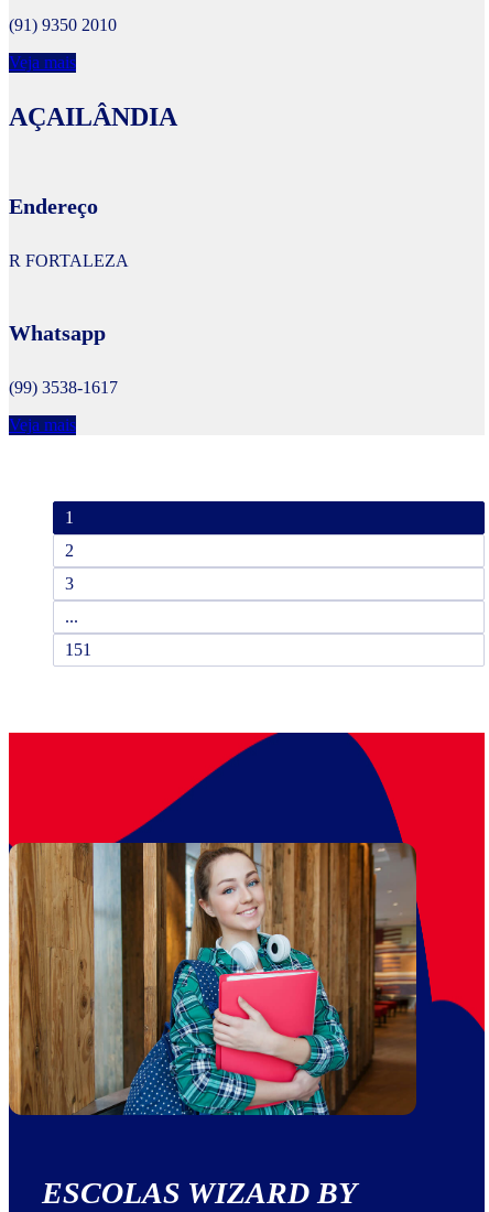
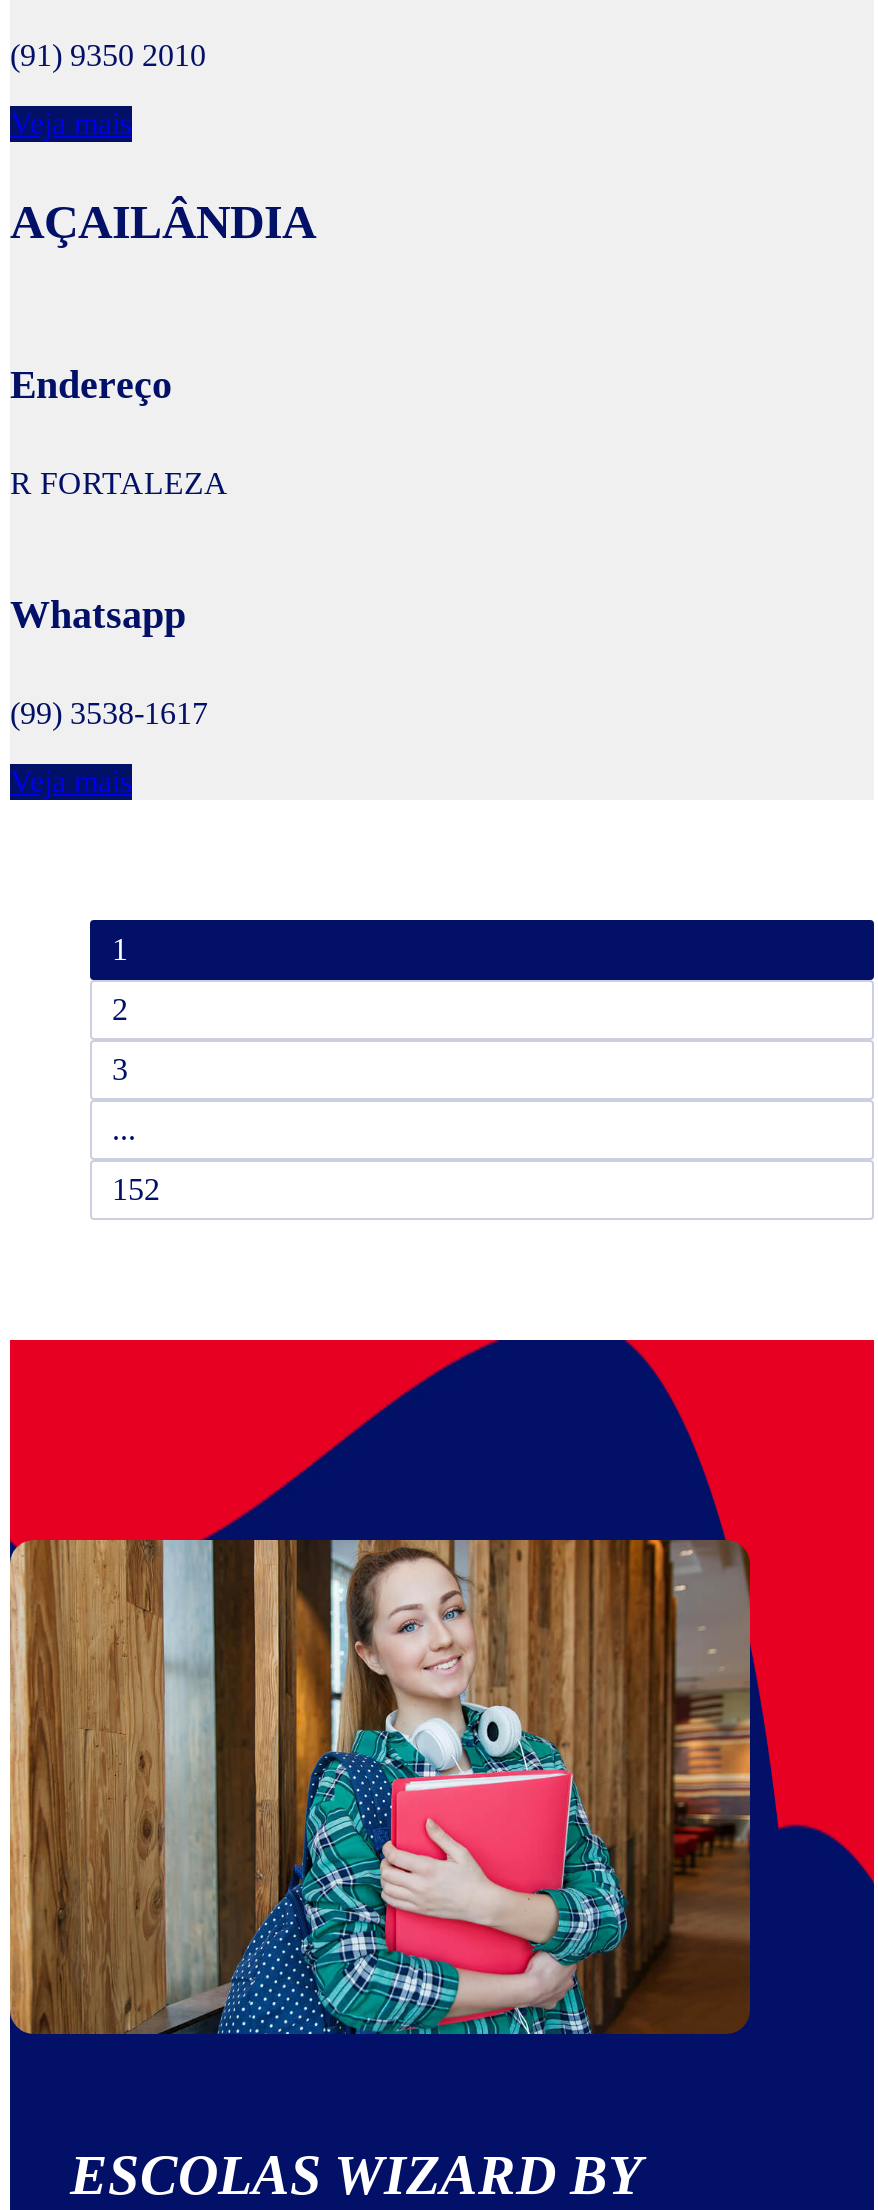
- 151
+ 152
